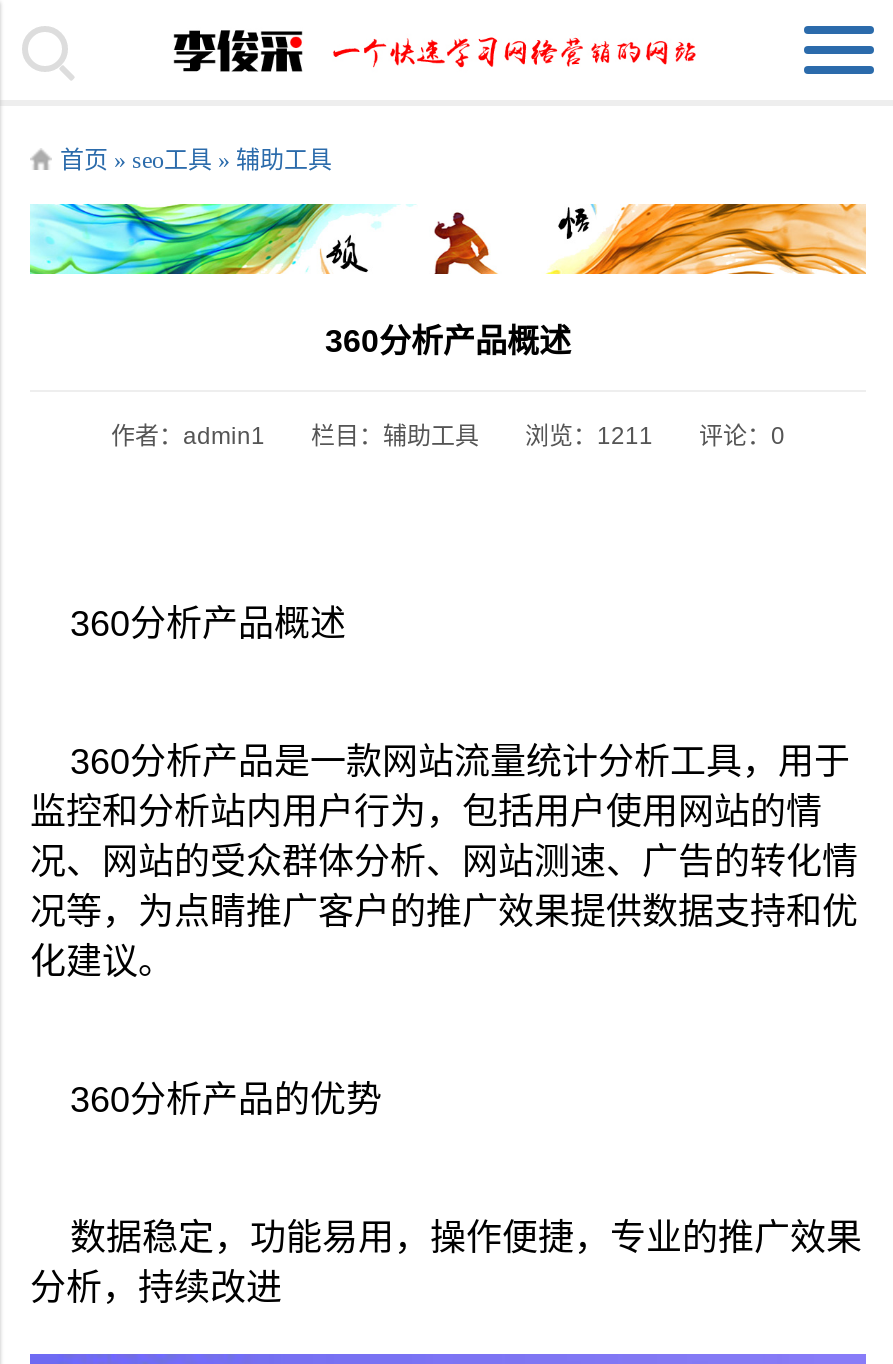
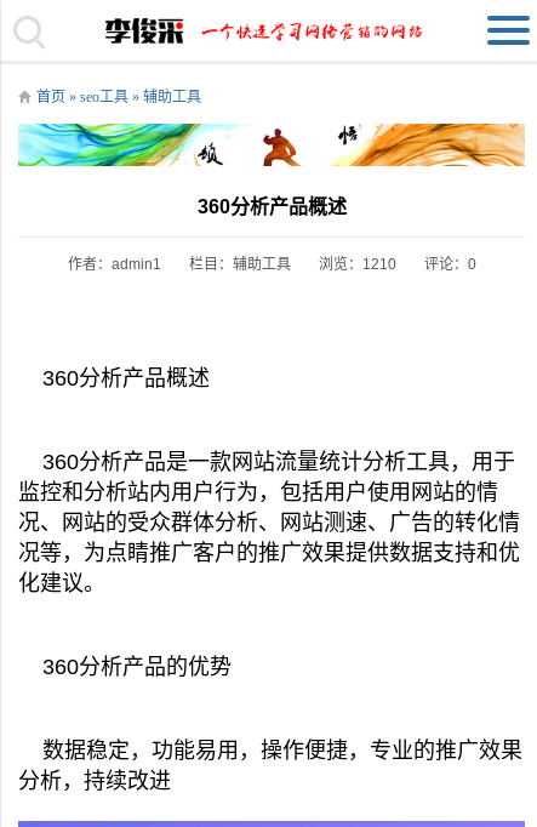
- 作者：admin1 栏目：辅助工具 浏览：1211 评论：0
+ 作者：admin1 栏目：辅助工具 浏览：1210 评论：0
